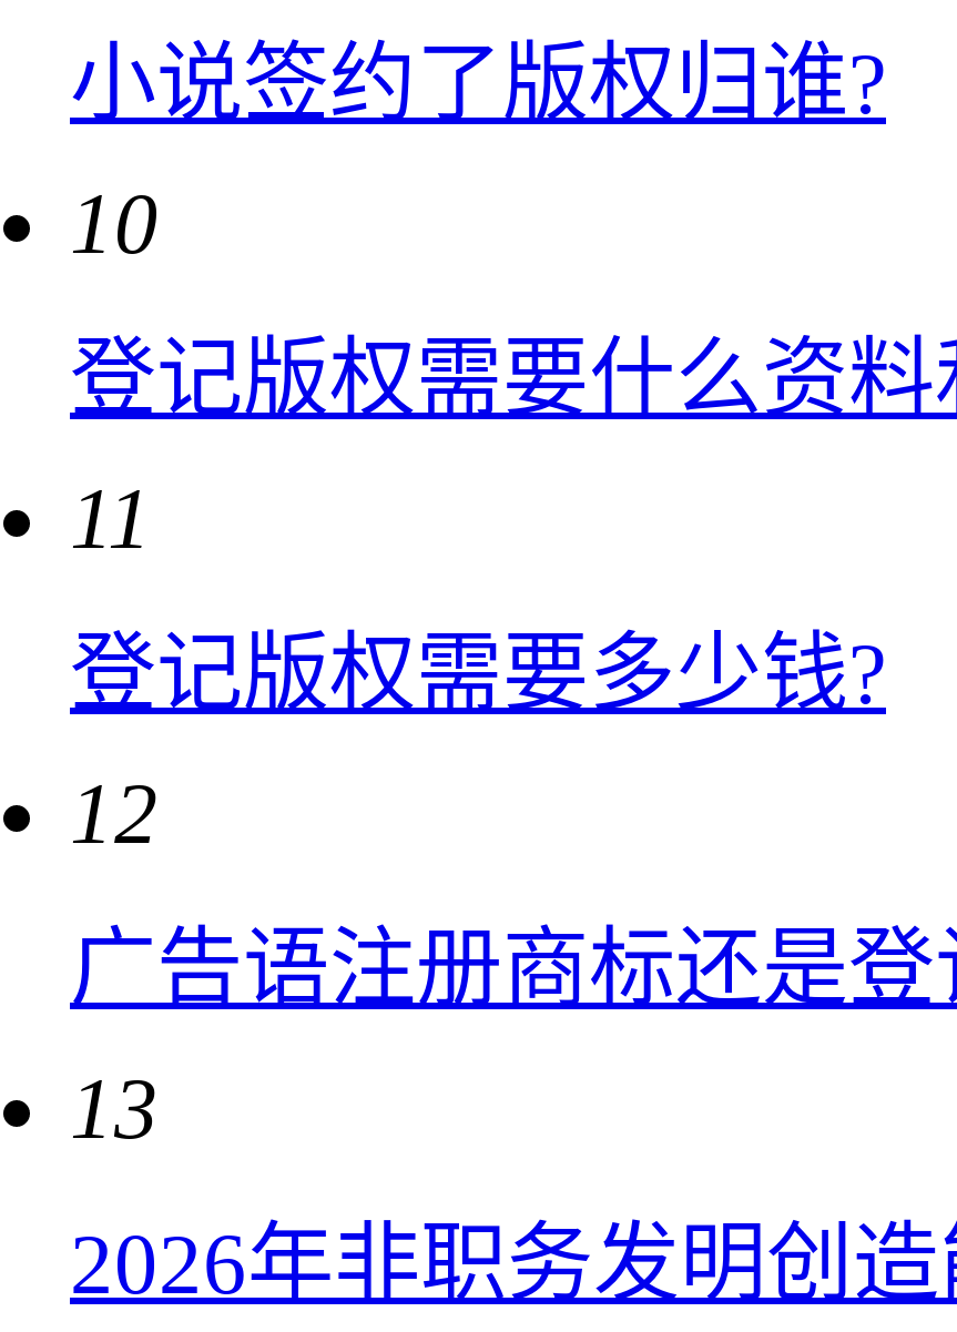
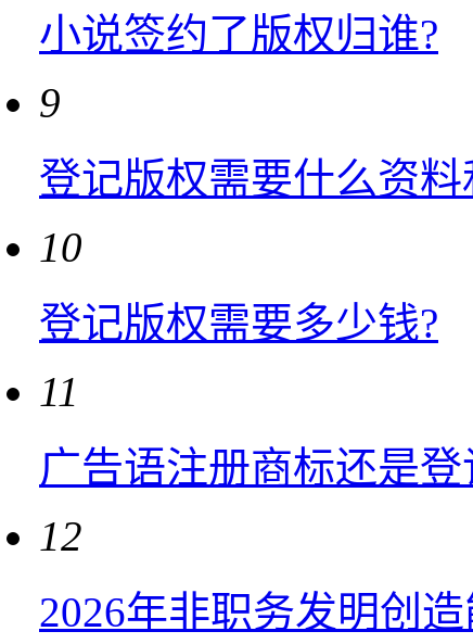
- 10
+ 9

- 11
+ 10

- 12
+ 11

- 13
+ 12
